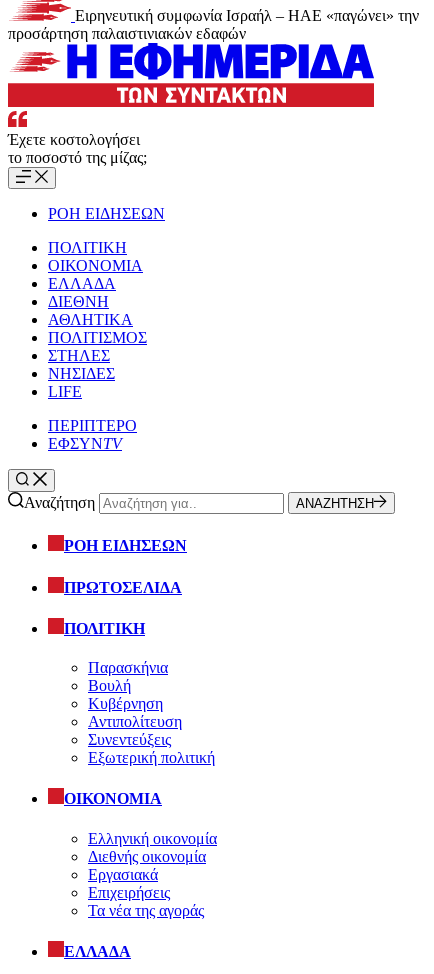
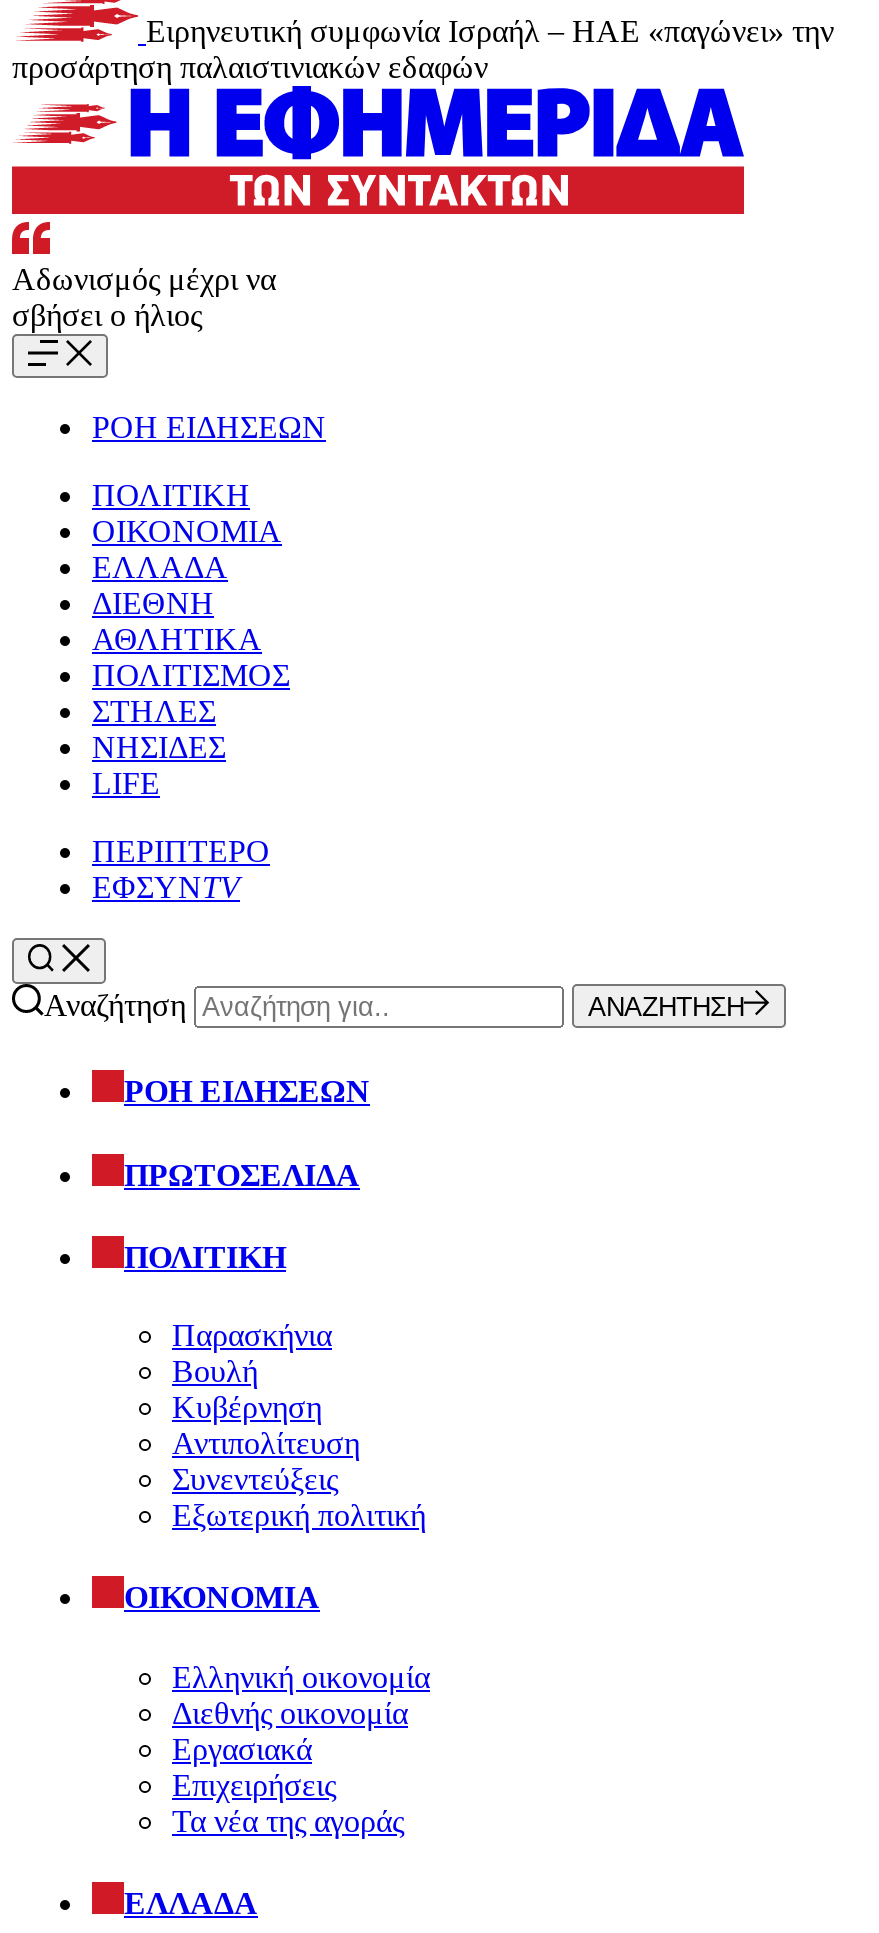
- Έχετε κοστολογήσει
- το ποσοστό της μίζας;
+ Αδωνισμός μέχρι να
+ σβήσει ο ήλιος
